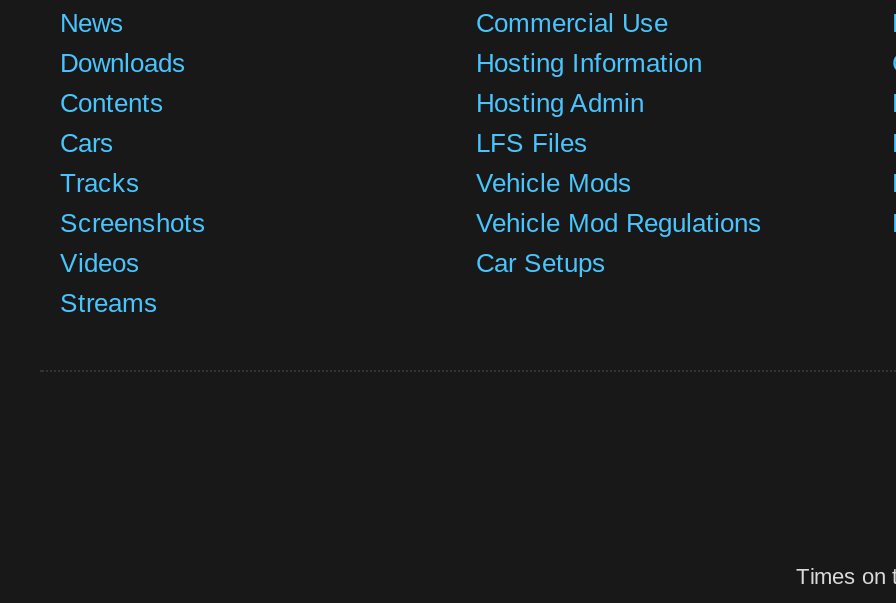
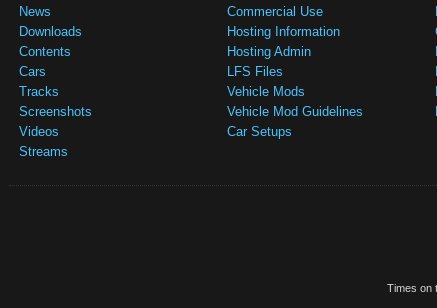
- Vehicle Mod Regulations
+ Vehicle Mod Guidelines
